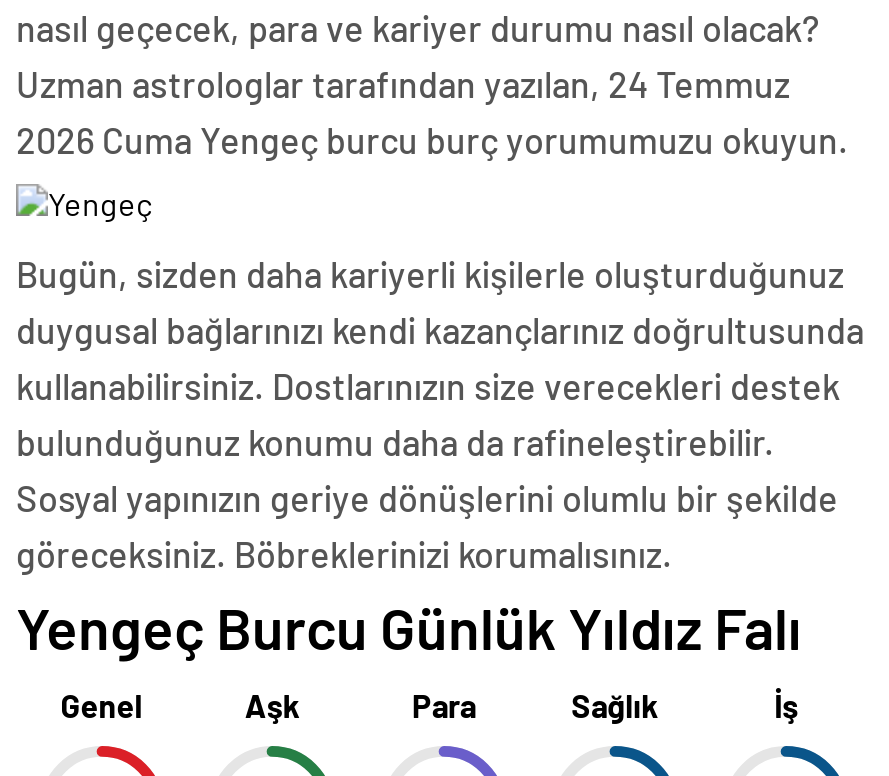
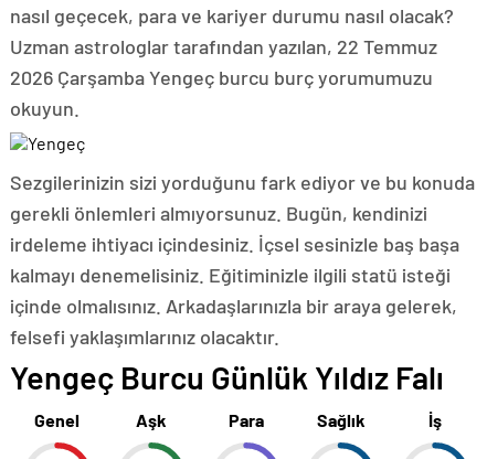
- Uzman astrologlar tarafından yazılan, 24 Temmuz
- 2026 Cuma Yengeç burcu burç yorumumuzu okuyun.
+ Uzman astrologlar tarafından yazılan, 22 Temmuz
+ 2026 Çarşamba Yengeç burcu burç yorumumuzu
+ okuyun.

- Bugün, sizden daha kariyerli kişilerle oluşturduğunuz
- duygusal bağlarınızı kendi kazançlarınız doğrultusunda
- kullanabilirsiniz. Dostlarınızın size verecekleri destek
- bulunduğunuz konumu daha da rafineleştirebilir.
- Sosyal yapınızın geriye dönüşlerini olumlu bir şekilde
- göreceksiniz. Böbreklerinizi korumalısınız.
+ Sezgilerinizin sizi yorduğunu fark ediyor ve bu konuda
+ gerekli önlemleri almıyorsunuz. Bugün, kendinizi
+ irdeleme ihtiyacı içindesiniz. İçsel sesinizle baş başa
+ kalmayı denemelisiniz. Eğitiminizle ilgili statü isteği
+ içinde olmalısınız. Arkadaşlarınızla bir araya gelerek,
+ felsefi yaklaşımlarınız olacaktır.
